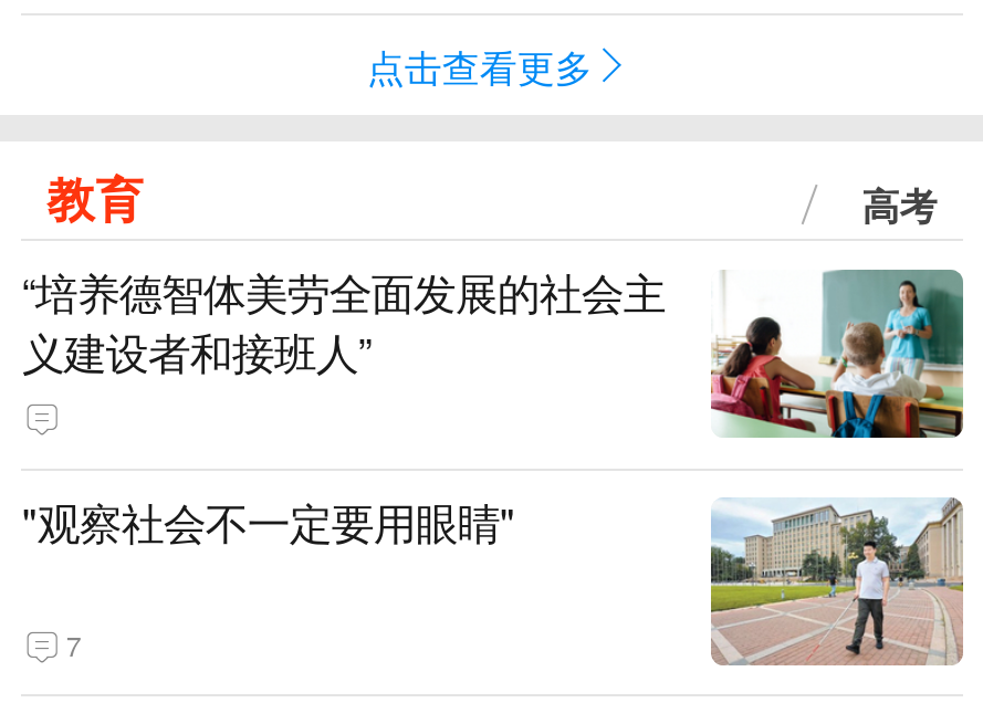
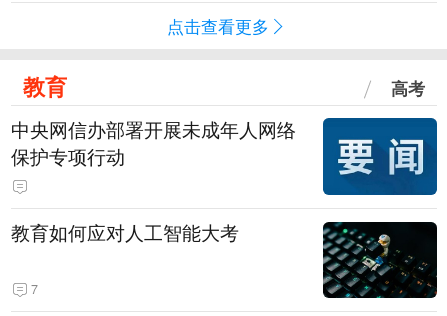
- [image]
- “培养德智体美劳全面发展的社会主
- 义建设者和接班人”
+ [image]
+ 中央网信办部署开展未成年人网络
+ 保护专项行动

- "观察社会不一定要用眼睛"
+ 教育如何应对人工智能大考

- [image]
+ [image]
